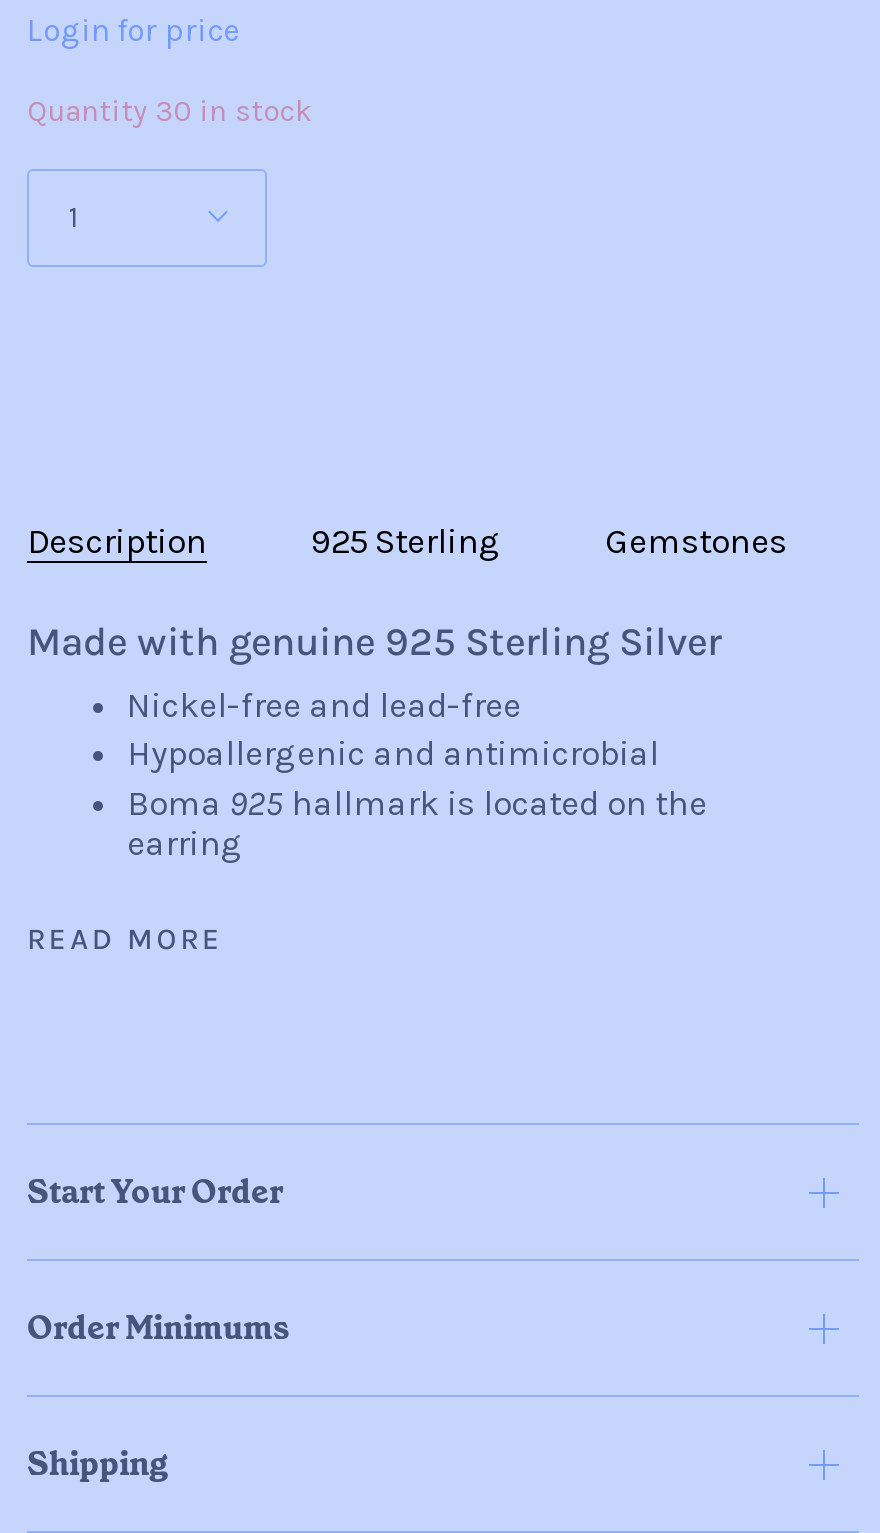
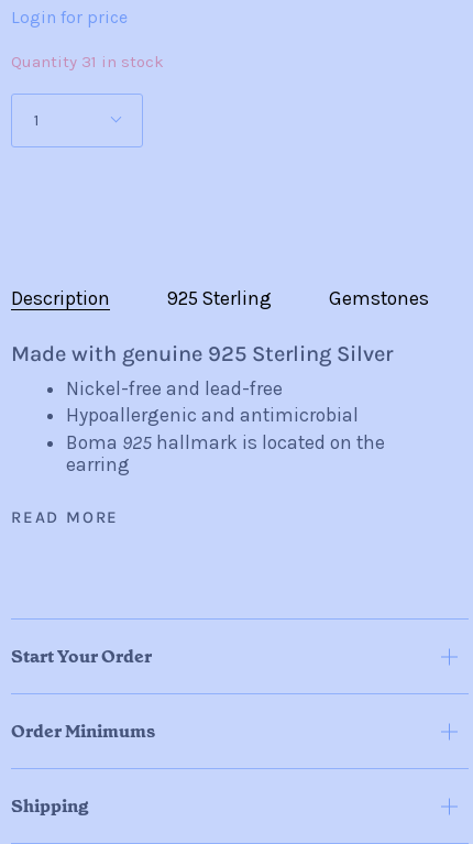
- Quantity 30 in stock
+ Quantity 31 in stock
